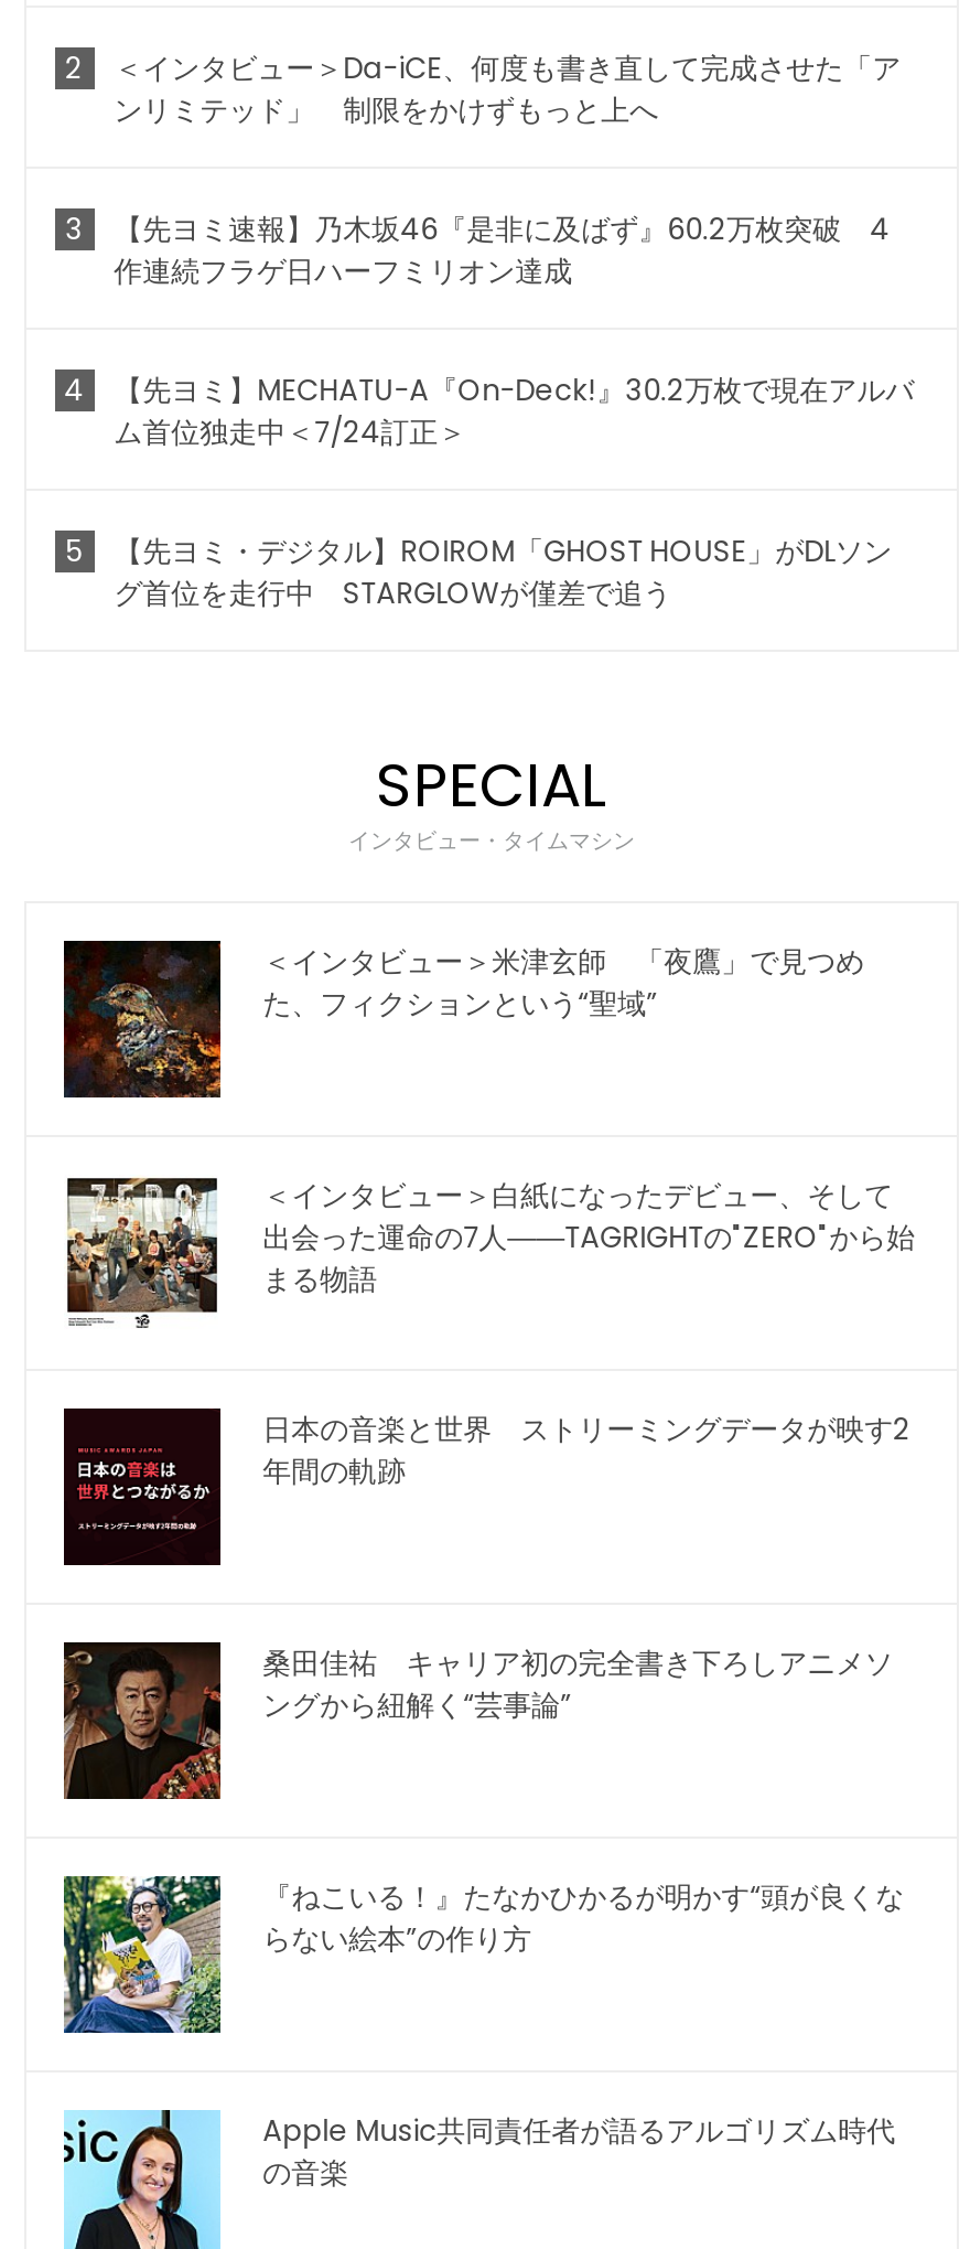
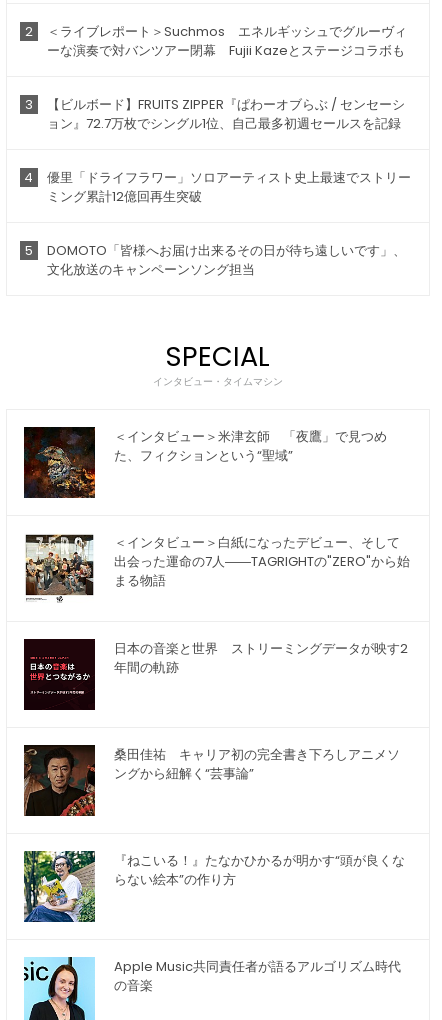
- ＜インタビュー＞Da-iCE、何度も書き直して完成させた「ア
- ンリミテッド」 制限をかけずもっと上へ
+ ＜ライブレポート＞Suchmos エネルギッシュでグルーヴィ
+ ーな演奏で対バンツアー閉幕 Fujii Kazeとステージコラボも

- 【先ヨミ速報】乃木坂46『是非に及ばず』60.2万枚突破 4
- 作連続フラゲ日ハーフミリオン達成
+ 【ビルボード】FRUITS ZIPPER『ぱわーオブらぶ / センセーシ
+ ョン』72.7万枚でシングル1位、自己最多初週セールスを記録

- 【先ヨミ】MECHATU-A『On-Deck!』30.2万枚で現在アルバ
- ム首位独走中＜7/24訂正＞
+ 優里「ドライフラワー」ソロアーティスト史上最速でストリー
+ ミング累計12億回再生突破

- 【先ヨミ・デジタル】ROIROM「GHOST HOUSE」がDLソン
- グ首位を走行中 STARGLOWが僅差で追う
+ DOMOTO「皆様へお届け出来るその日が待ち遠しいです」、
+ 文化放送のキャンペーンソング担当
